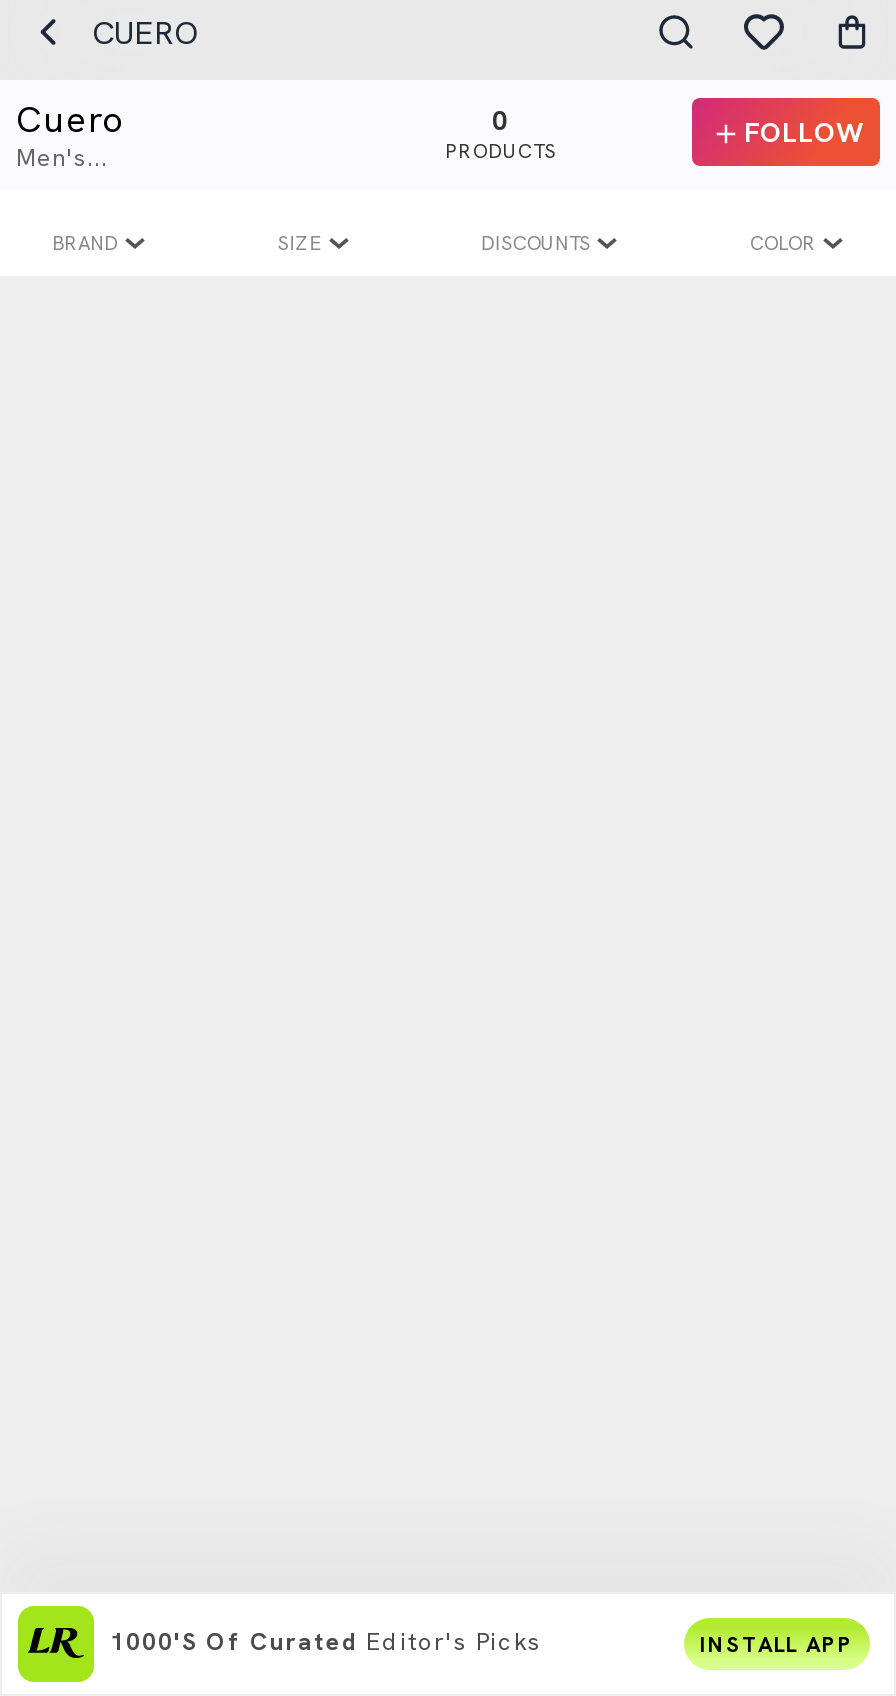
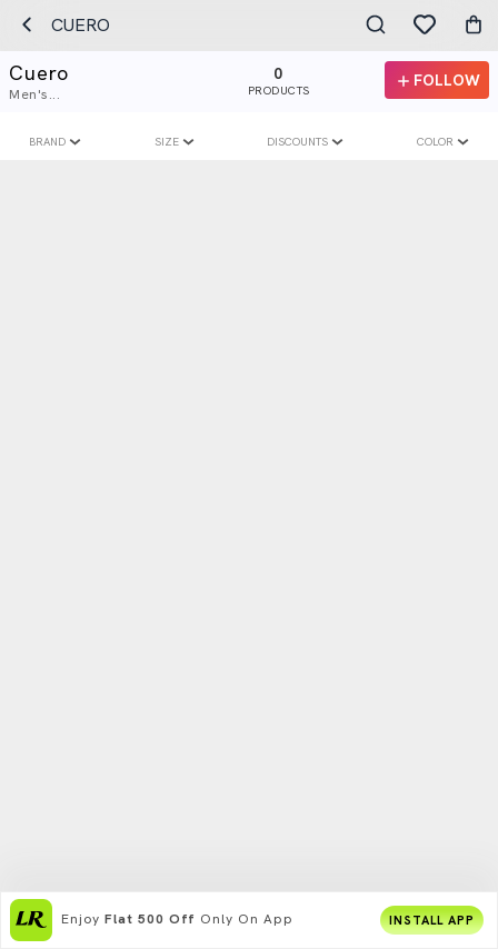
- 1000's Of Curated Editor's Picks
+ Enjoy Flat 500 Off Only On App
